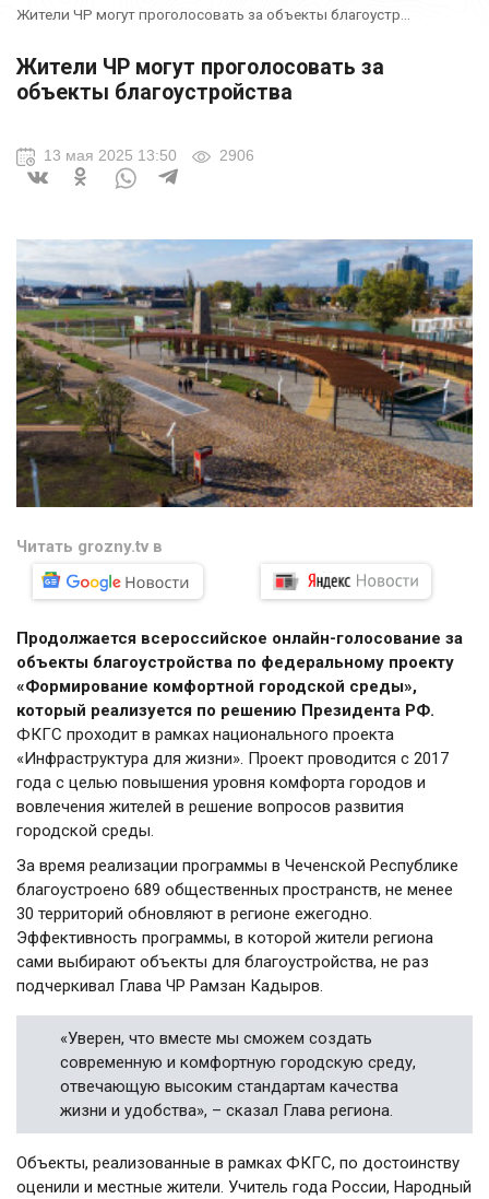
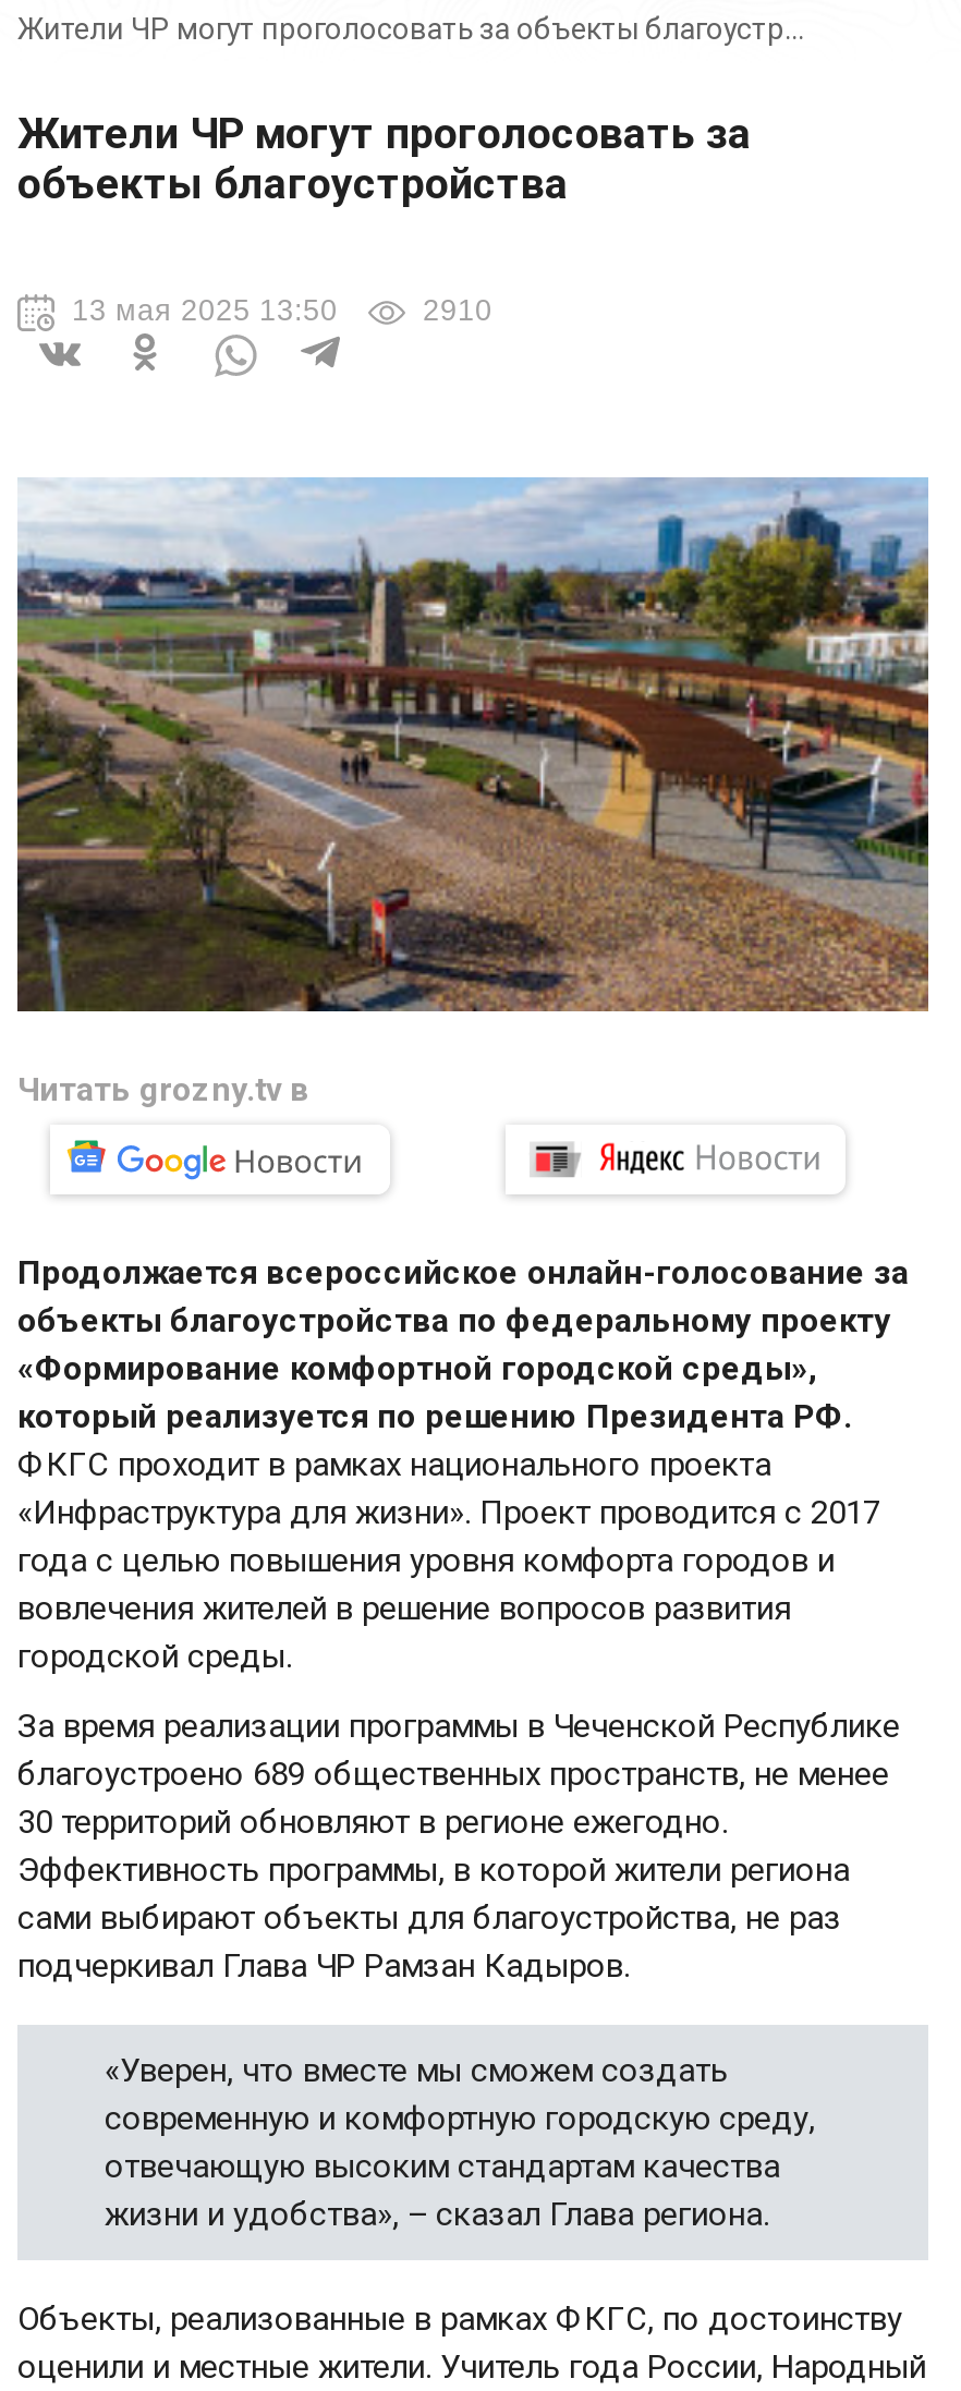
- 2906
+ 2910
